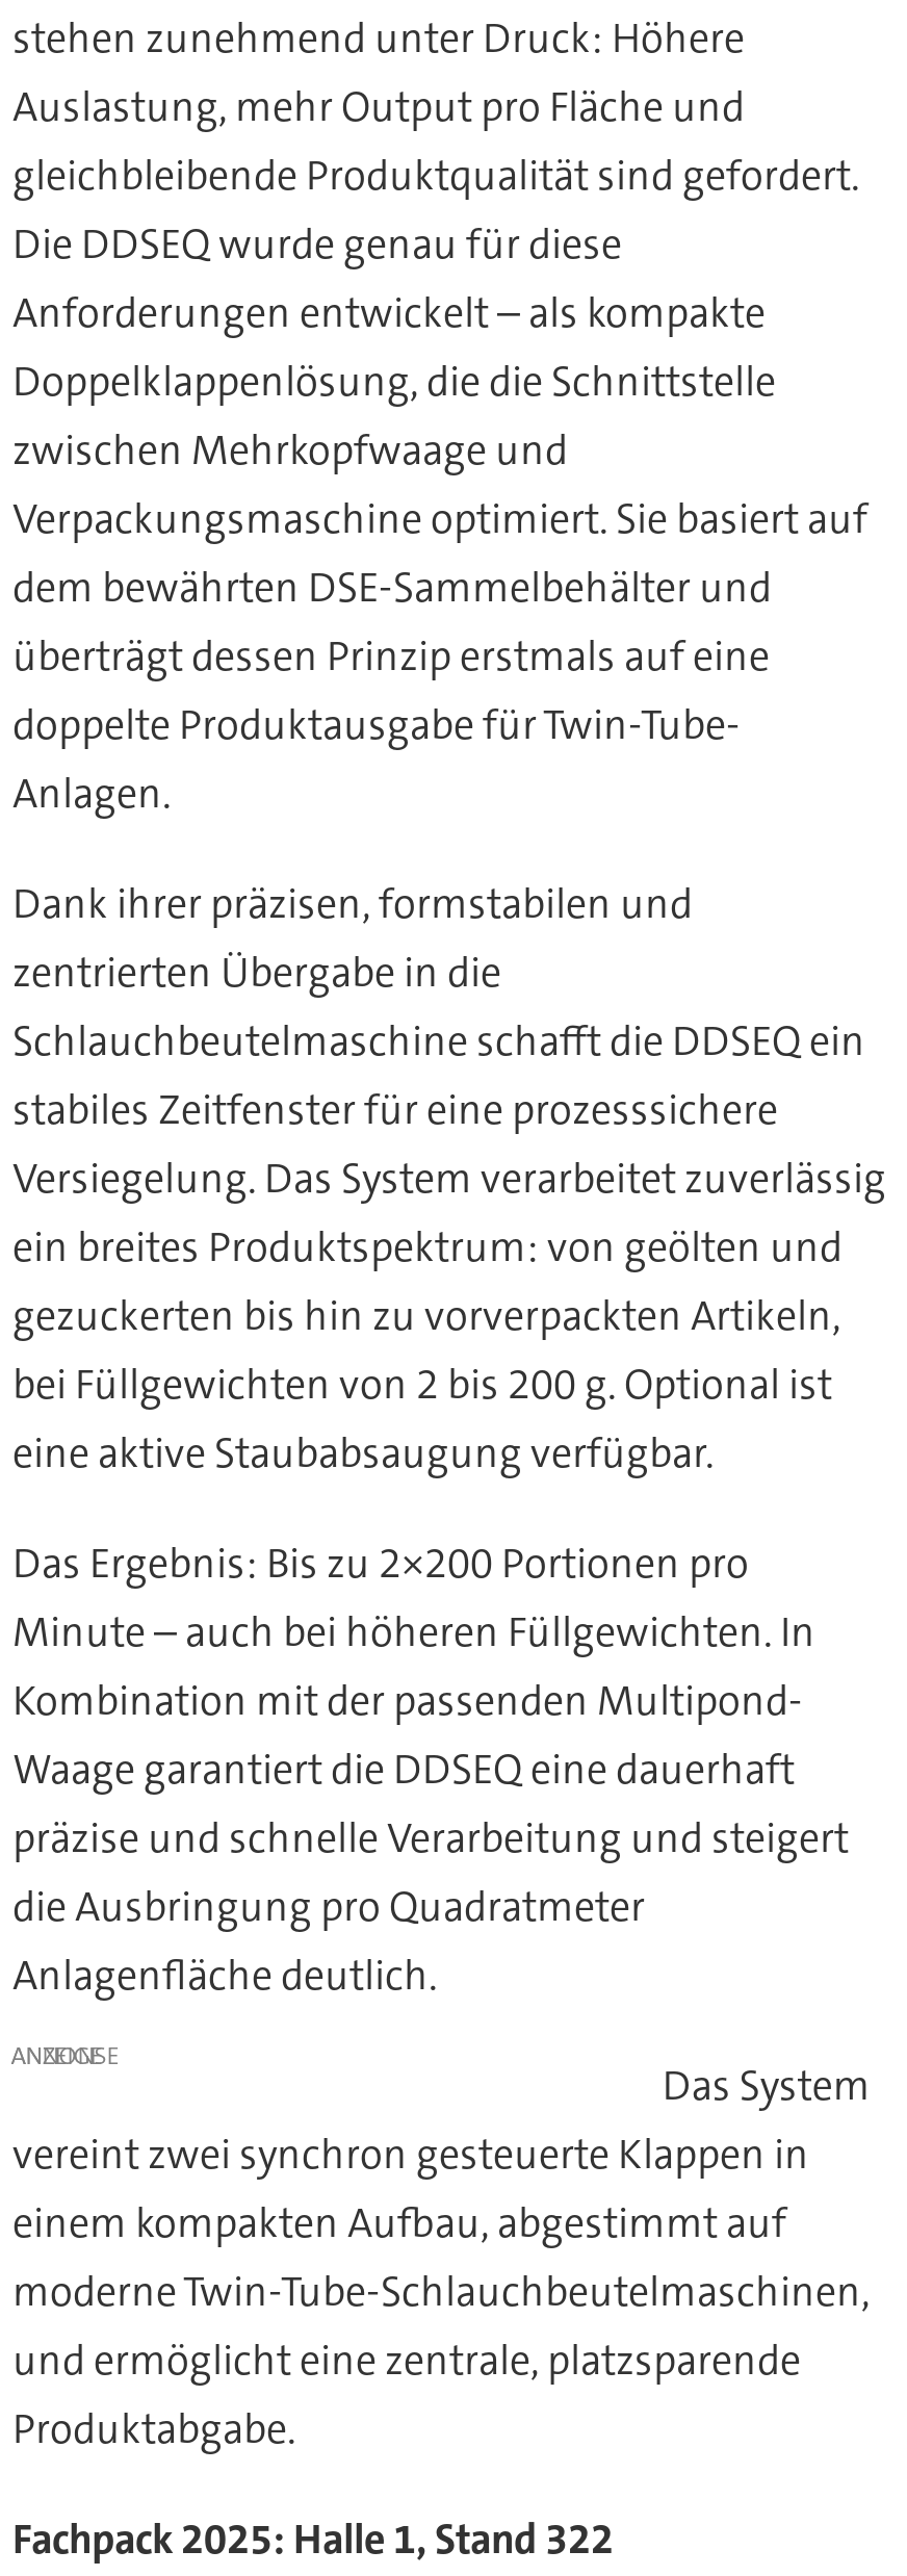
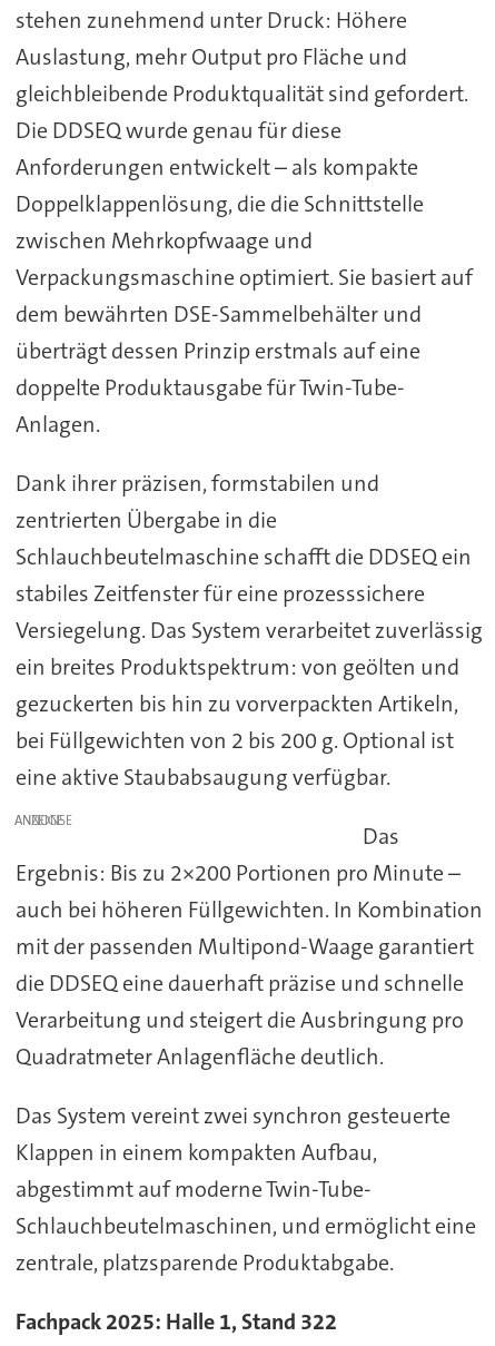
- Das Ergebnis: Bis zu 2×200 Portionen pro
- Minute – auch bei höheren Füllgewichten. In
- Kombination mit der passenden Multipond-
- Waage garantiert die DDSEQ eine dauerhaft
- präzise und schnelle Verarbeitung und steigert
- die Ausbringung pro Quadratmeter
- Anlagenfläche deutlich.

moved up: ANZEIGE

- Das System
- vereint zwei synchron gesteuerte Klappen in
- einem kompakten Aufbau, abgestimmt auf
- moderne Twin-Tube-Schlauchbeutelmaschinen,
- und ermöglicht eine zentrale, platzsparende
- Produktabgabe.
+ Das
+ Ergebnis: Bis zu 2×200 Portionen pro Minute –
+ auch bei höheren Füllgewichten. In Kombination
+ mit der passenden Multipond-Waage garantiert
+ die DDSEQ eine dauerhaft präzise und schnelle
+ Verarbeitung und steigert die Ausbringung pro
+ Quadratmeter Anlagenfläche deutlich.
+ Das System vereint zwei synchron gesteuerte
+ Klappen in einem kompakten Aufbau,
+ abgestimmt auf moderne Twin-Tube-
+ Schlauchbeutelmaschinen, und ermöglicht eine
+ zentrale, platzsparende Produktabgabe.
